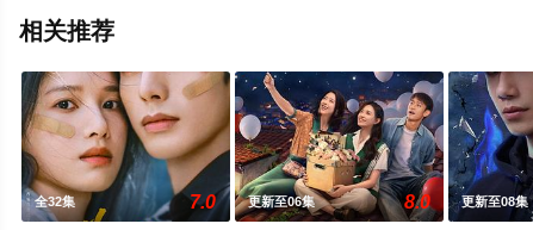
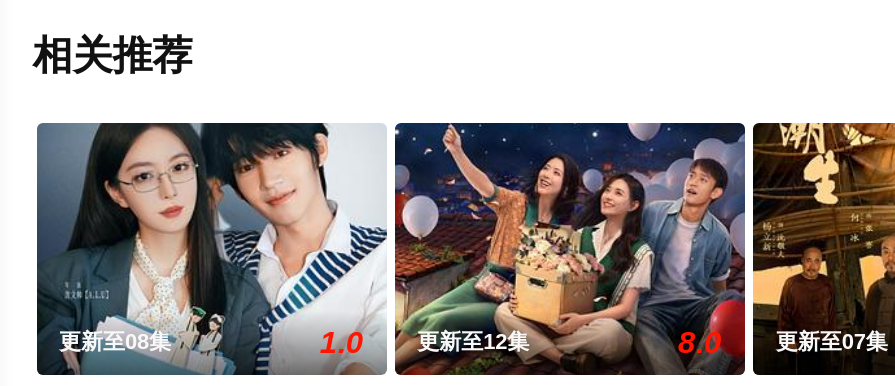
- [image]
- 全32集
- 7.0
+ [image]
+ 更新至08集
+ 1.0

- [image]
- 更新至08集
+ [image]
+ 更新至07集

- 更新至06集
+ 更新至12集
